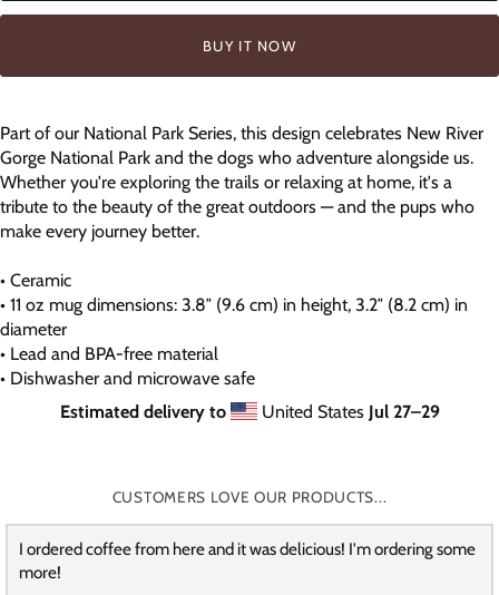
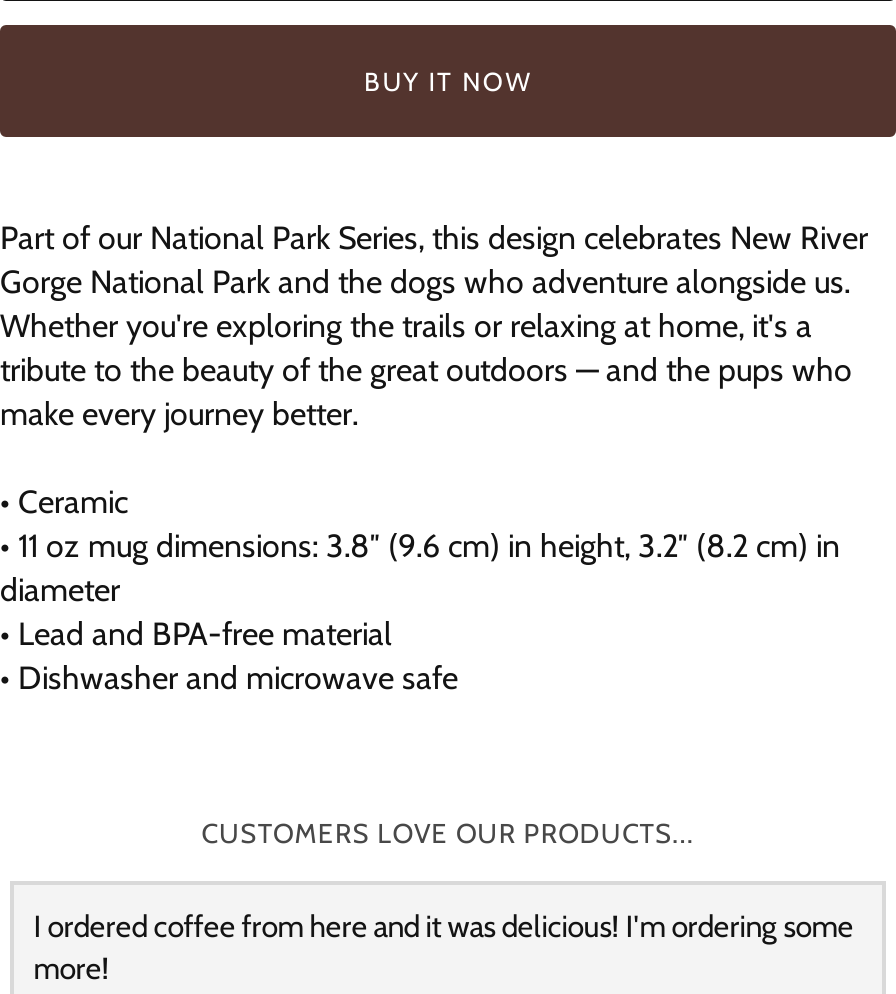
- Estimated delivery to
- United States Jul 27–29
